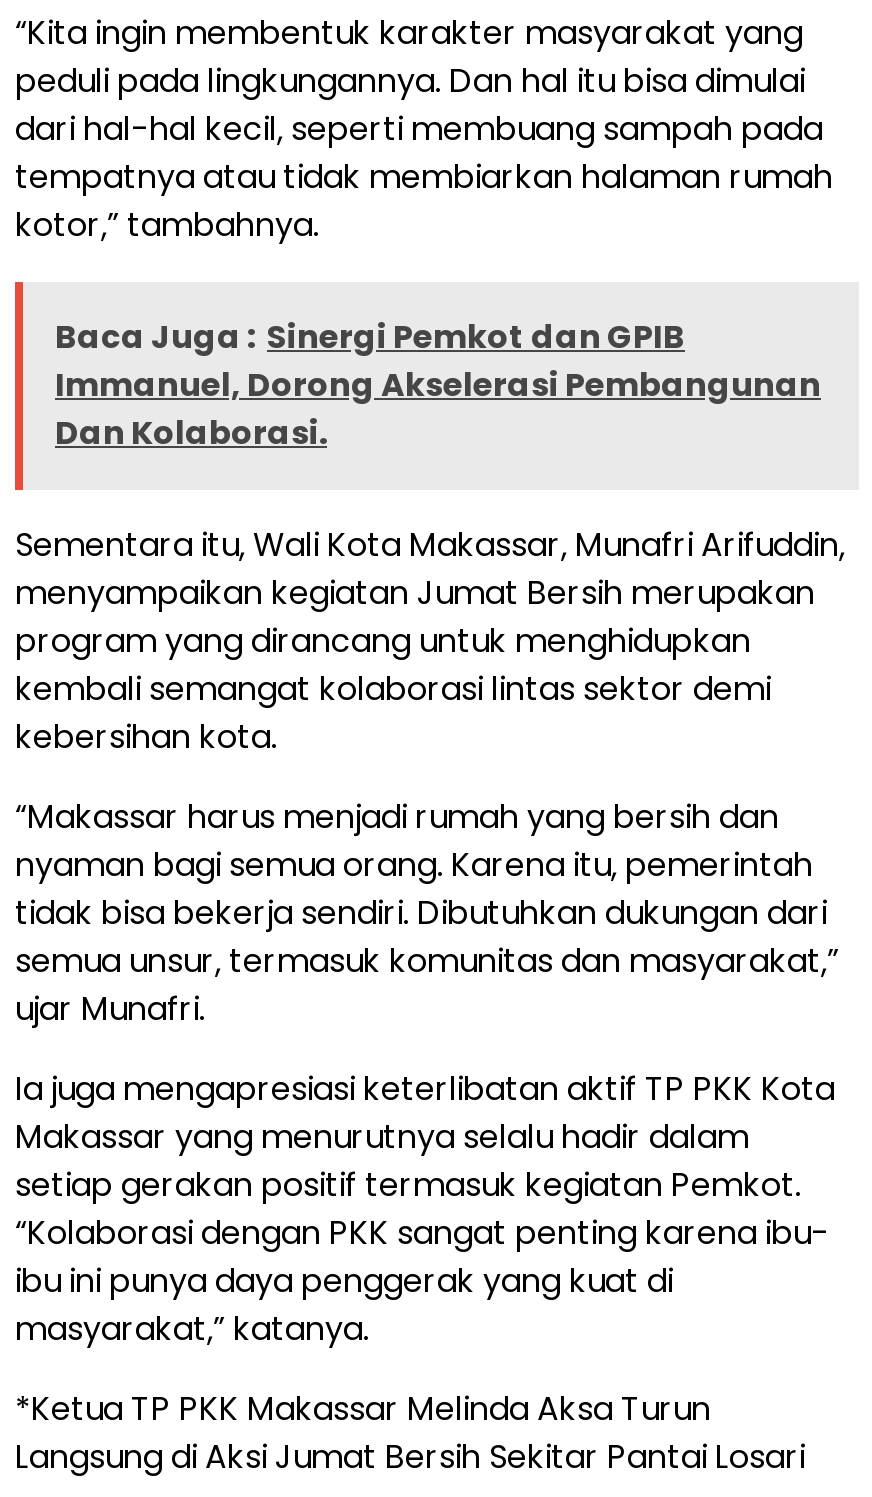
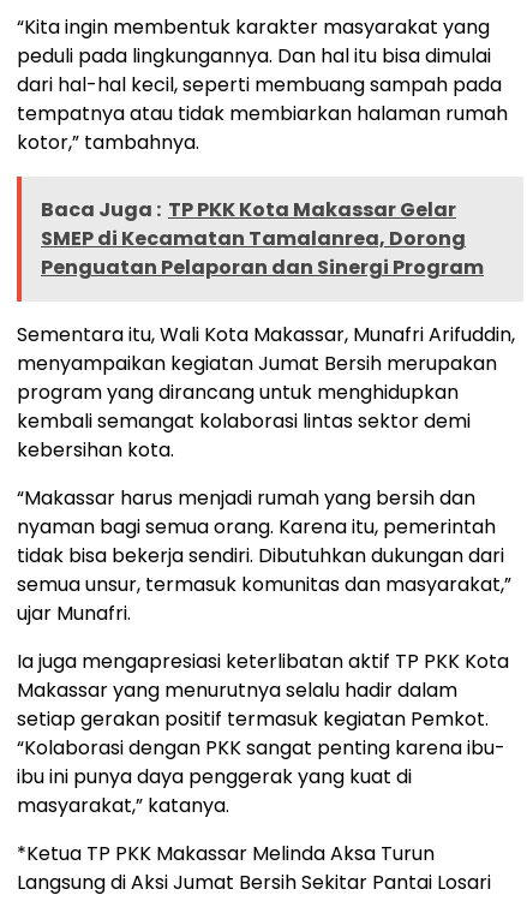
- Baca Juga : Sinergi Pemkot dan GPIB
- Immanuel, Dorong Akselerasi Pembangunan
- Dan Kolaborasi.
+ Baca Juga : TP PKK Kota Makassar Gelar
+ SMEP di Kecamatan Tamalanrea, Dorong
+ Penguatan Pelaporan dan Sinergi Program
